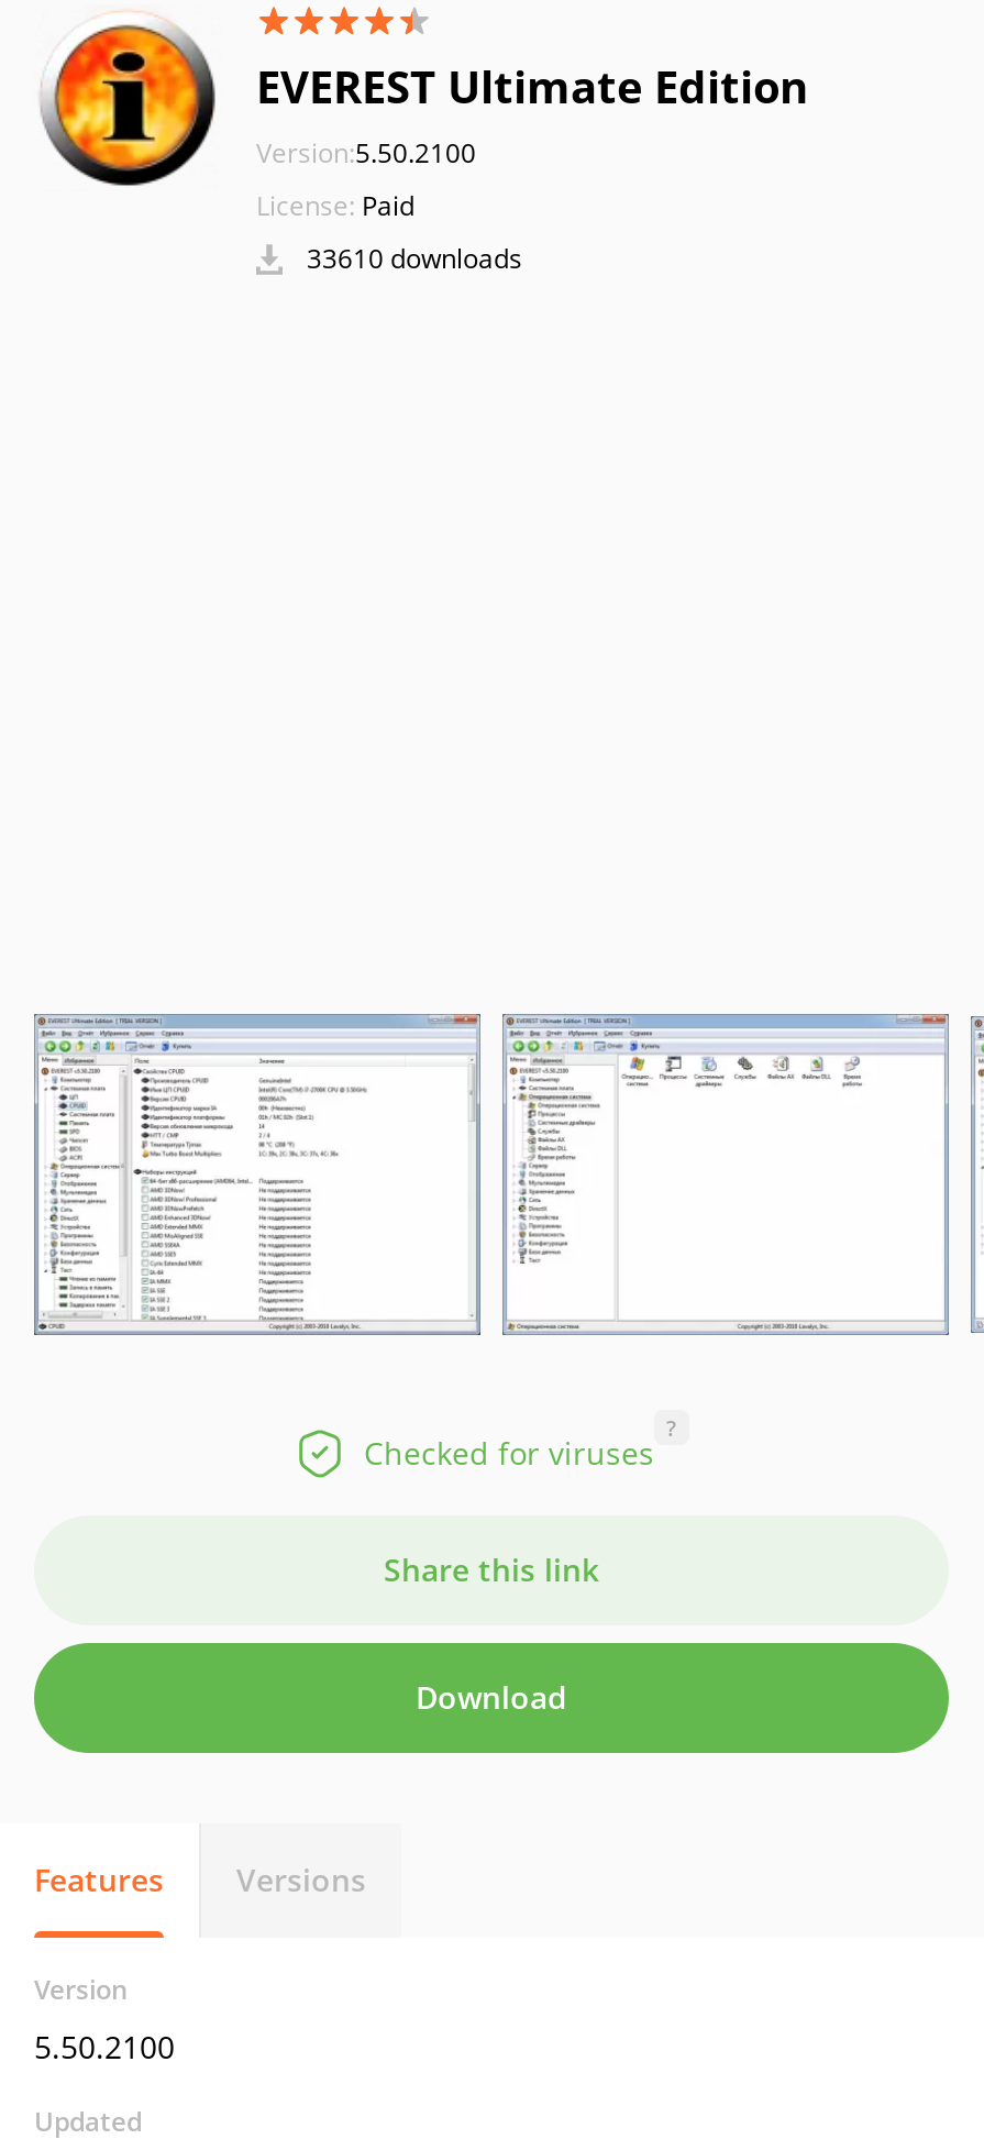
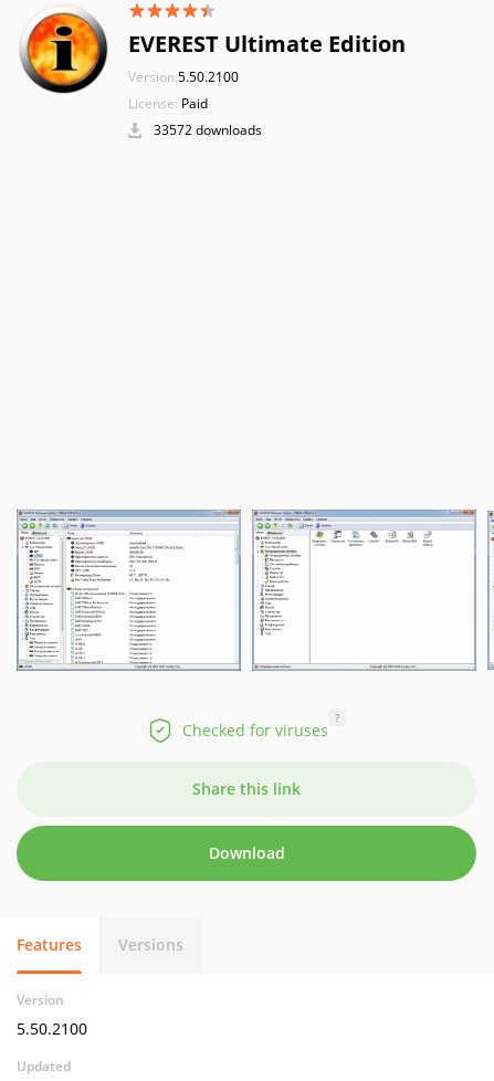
- 33610 downloads
+ 33572 downloads
